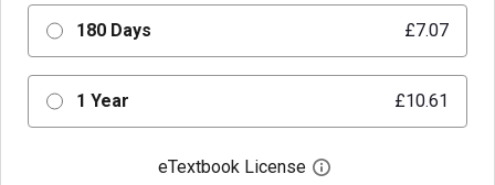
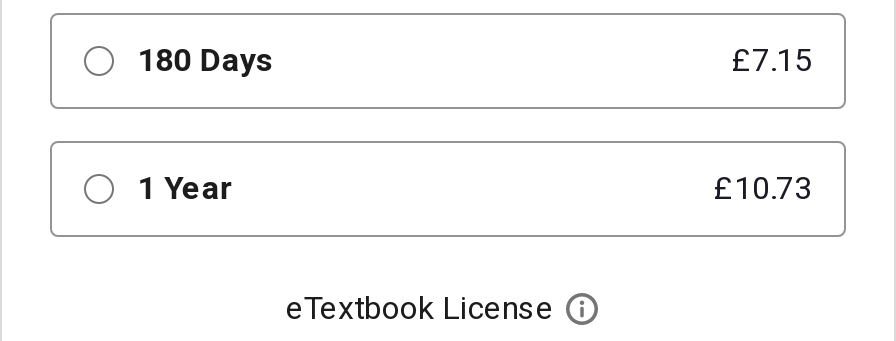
- £7.07
+ £7.15

- £10.61
+ £10.73
